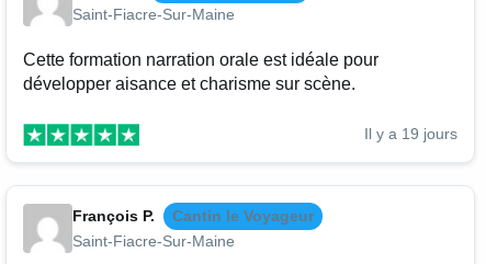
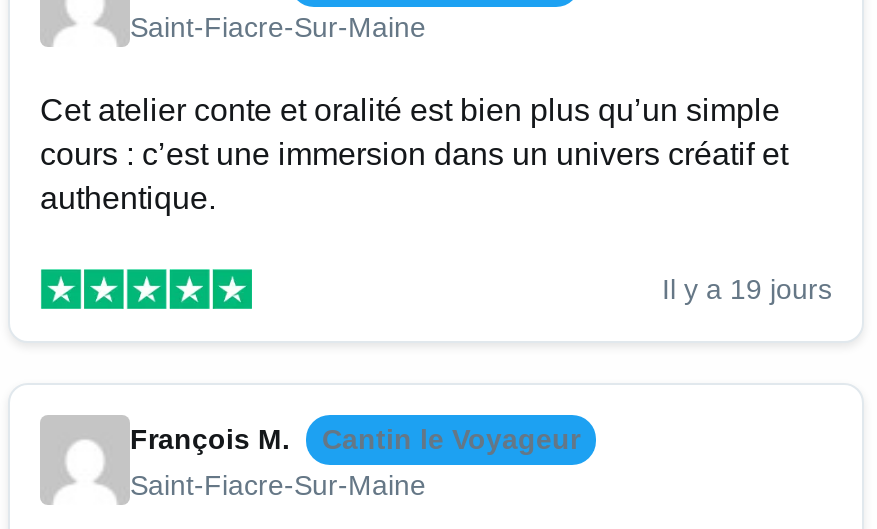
- Cette formation narration orale est idéale pour
- développer aisance et charisme sur scène.
+ Cet atelier conte et oralité est bien plus qu’un simple
+ cours : c’est une immersion dans un univers créatif et
+ authentique.

- François P.
+ François M.
